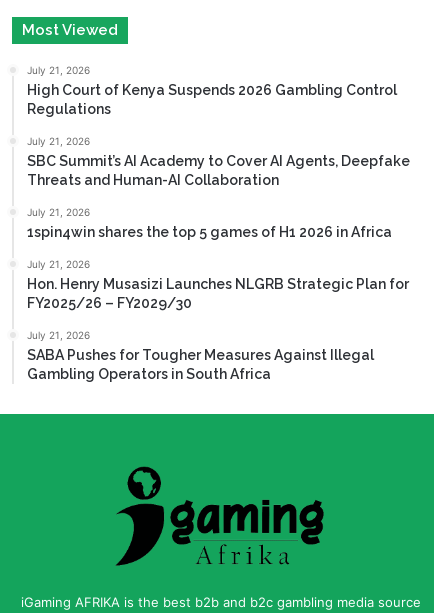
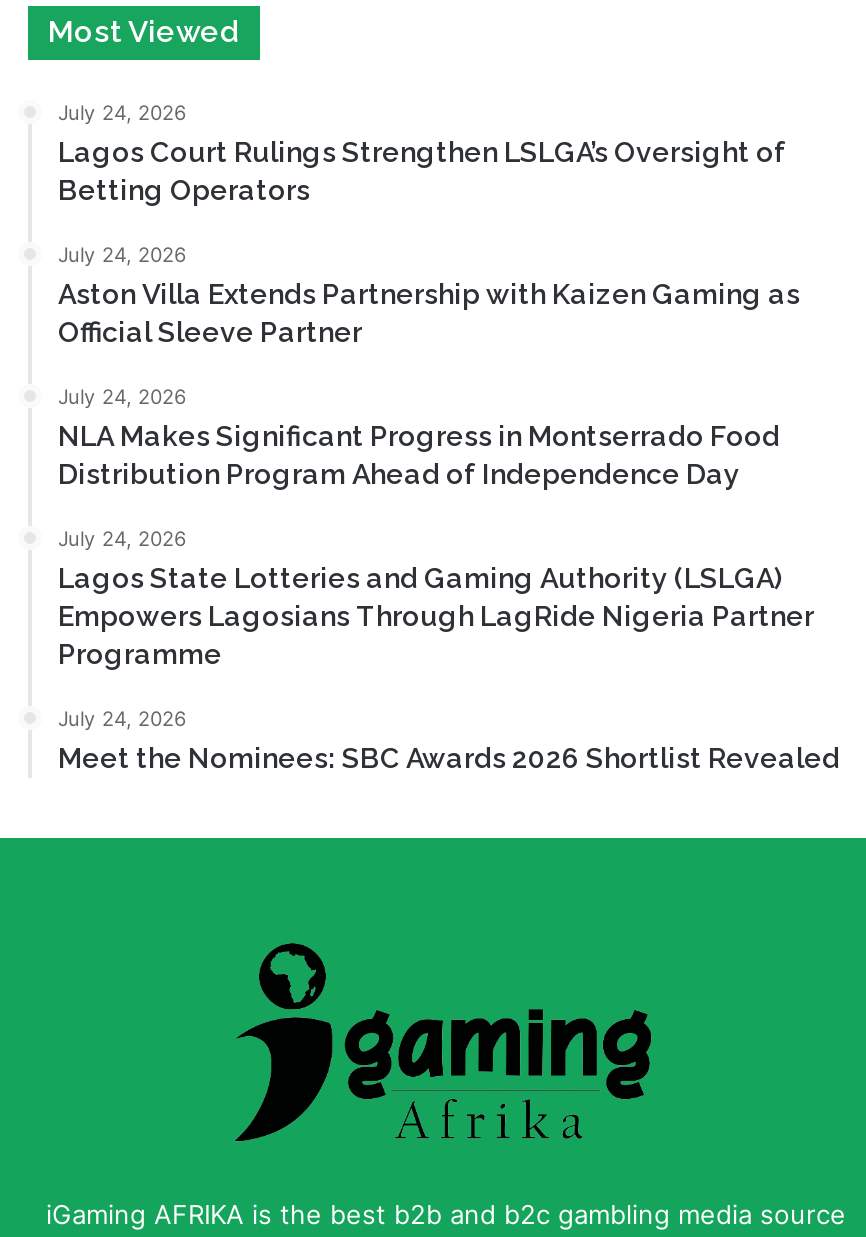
- July 21, 2026
- High Court of Kenya Suspends 2026 Gambling Control
- Regulations
+ July 24, 2026
+ Lagos Court Rulings Strengthen LSLGA’s Oversight of
+ Betting Operators

- July 21, 2026
- SBC Summit’s AI Academy to Cover AI Agents, Deepfake
- Threats and Human-AI Collaboration
+ July 24, 2026
+ Aston Villa Extends Partnership with Kaizen Gaming as
+ Official Sleeve Partner

- July 21, 2026
- 1spin4win shares the top 5 games of H1 2026 in Africa
+ July 24, 2026
+ NLA Makes Significant Progress in Montserrado Food
+ Distribution Program Ahead of Independence Day

- July 21, 2026
- Hon. Henry Musasizi Launches NLGRB Strategic Plan for
- FY2025/26 – FY2029/30
+ July 24, 2026
+ Lagos State Lotteries and Gaming Authority (LSLGA)
+ Empowers Lagosians Through LagRide Nigeria Partner
+ Programme

- July 21, 2026
- SABA Pushes for Tougher Measures Against Illegal
- Gambling Operators in South Africa
+ July 24, 2026
+ Meet the Nominees: SBC Awards 2026 Shortlist Revealed
